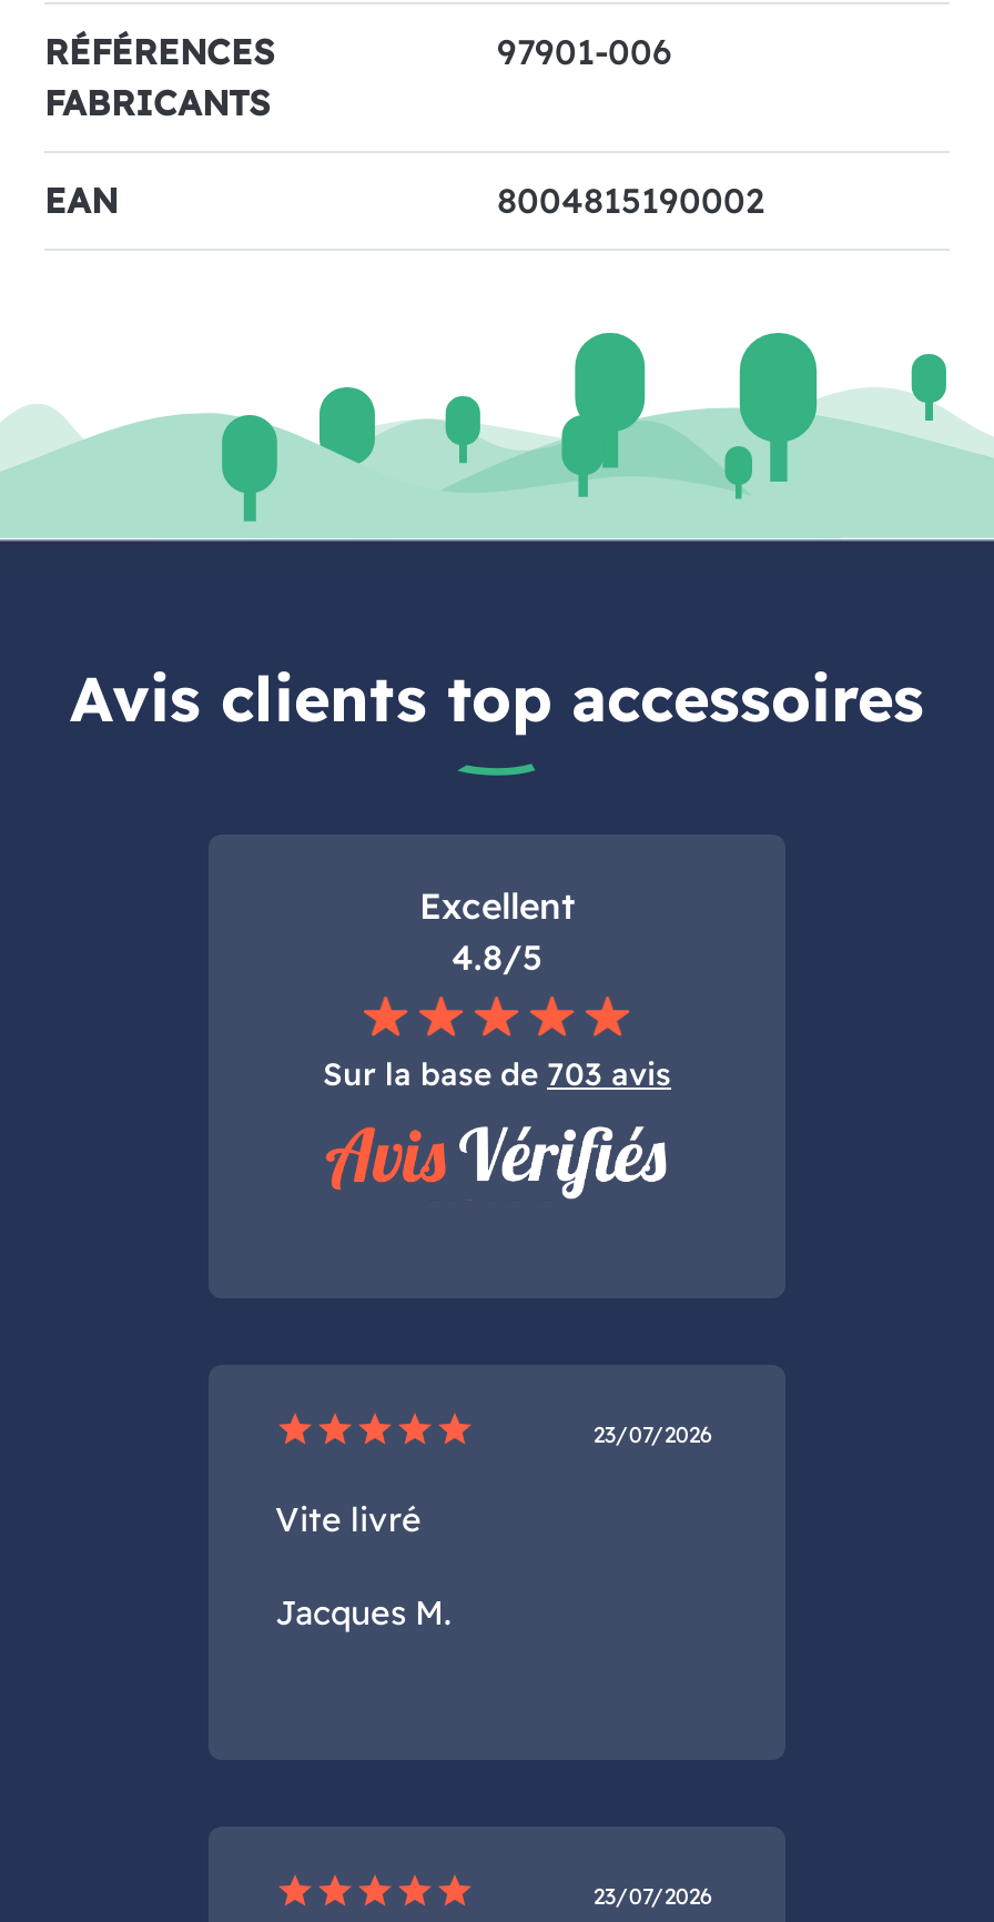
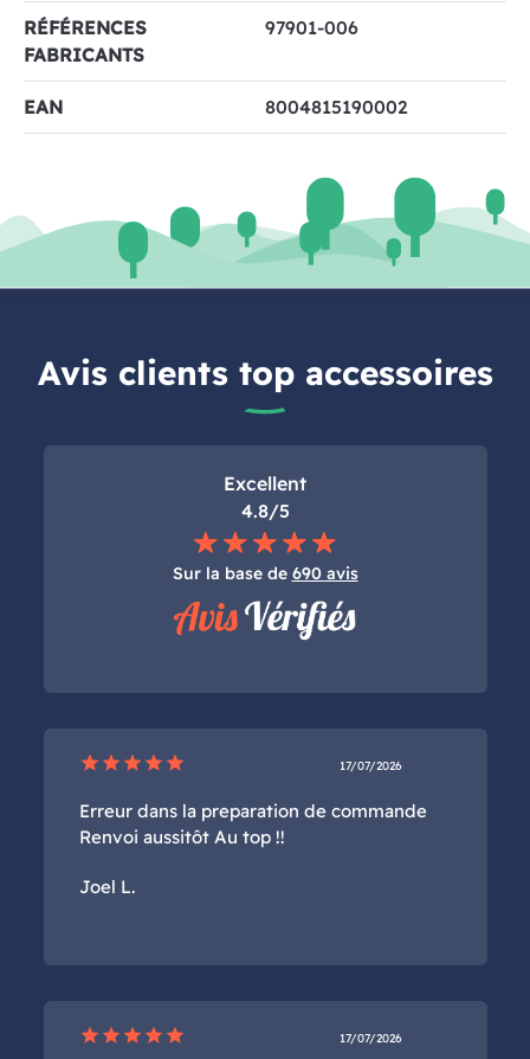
- Sur la base de 703 avis
+ Sur la base de 690 avis

- 23/07/2026
+ 17/07/2026

- Vite livré
+ Erreur dans la preparation de commande
+ Renvoi aussitôt Au top !!

- Jacques M.
+ Joel L.

- 23/07/2026
+ 17/07/2026
